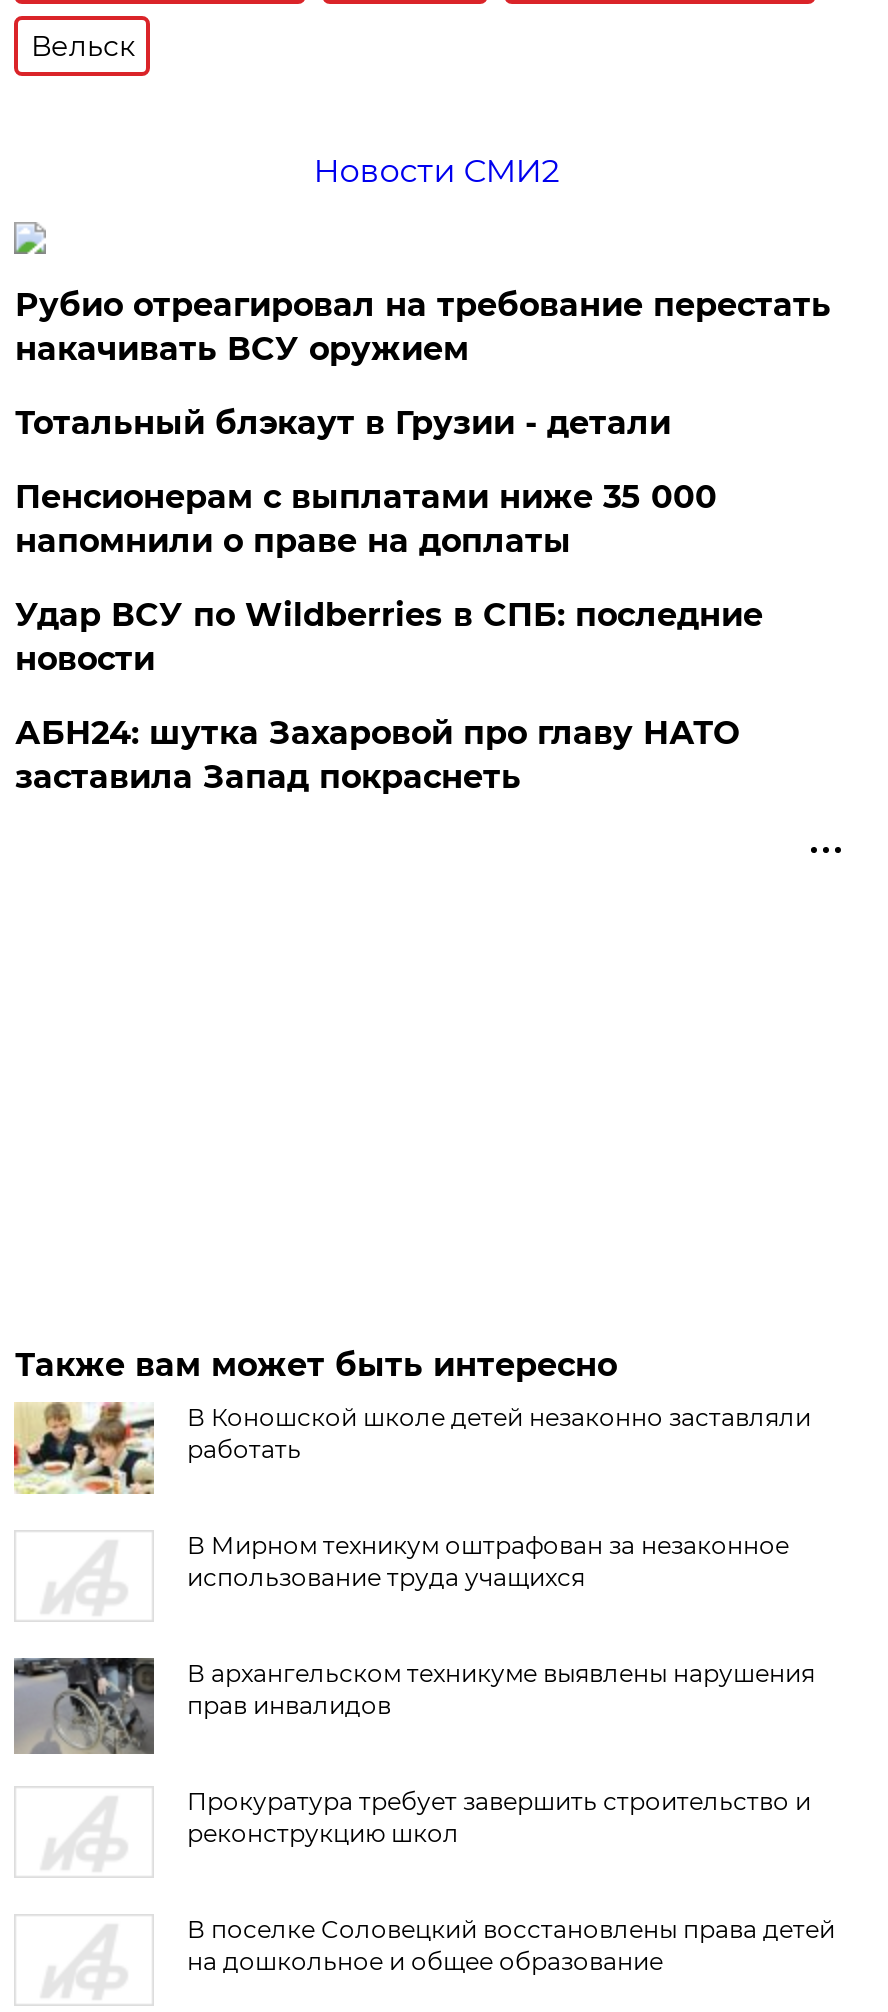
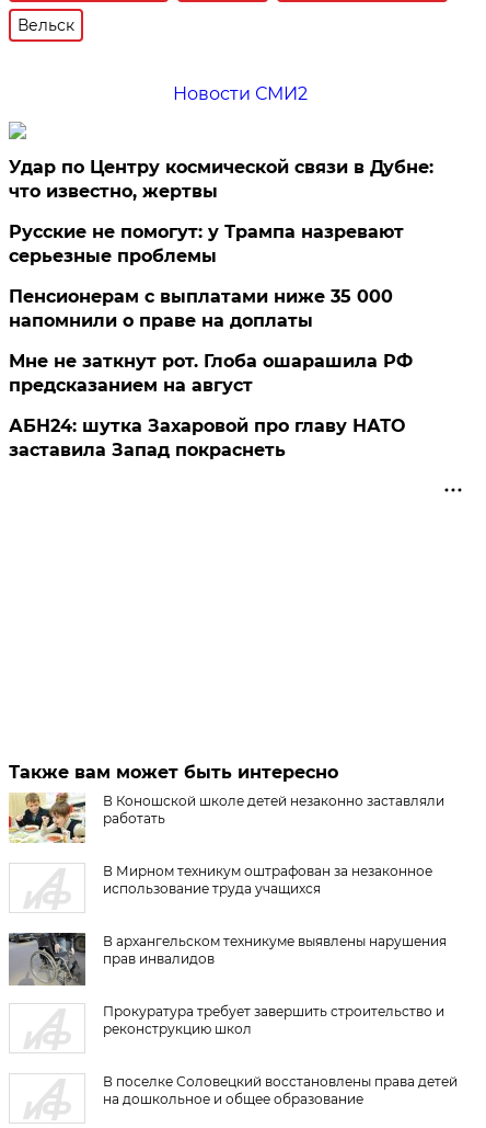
- Рубио отреагировал на требование перестать
- накачивать ВСУ оружием
+ Удар по Центру космической связи в Дубне:
+ что известно, жертвы

- Тотальный блэкаут в Грузии - детали
+ Русские не помогут: у Трампа назревают
+ серьезные проблемы

- Удар ВСУ по Wildberries в СПБ: последние
- новости
+ Мне не заткнут рот. Глоба ошарашила РФ
+ предсказанием на август
